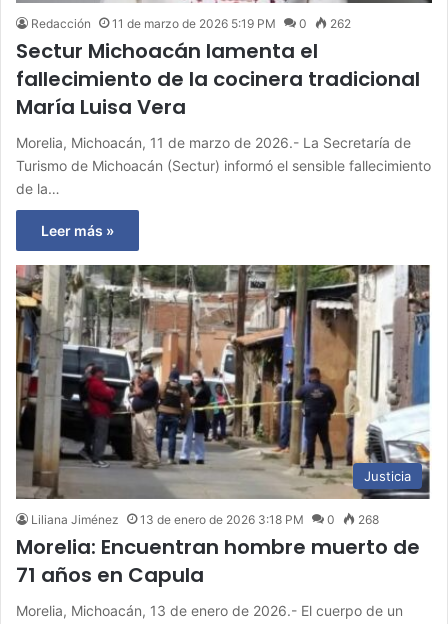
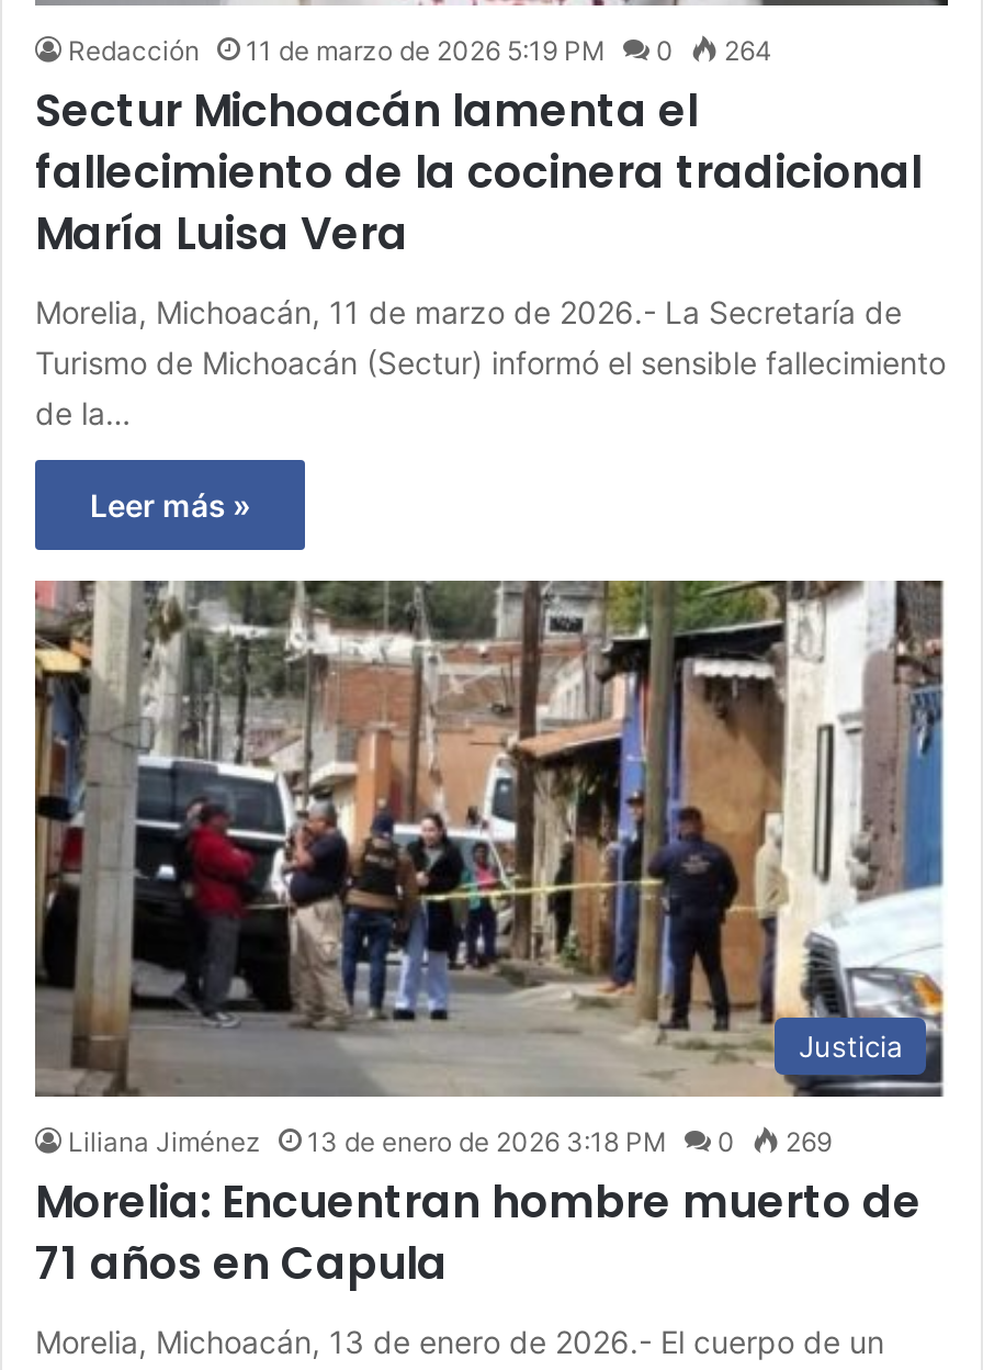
- Redacción 11 de marzo de 2026 5:19 PM 0 262
+ Redacción 11 de marzo de 2026 5:19 PM 0 264

- Liliana Jiménez 13 de enero de 2026 3:18 PM 0 268
+ Liliana Jiménez 13 de enero de 2026 3:18 PM 0 269
